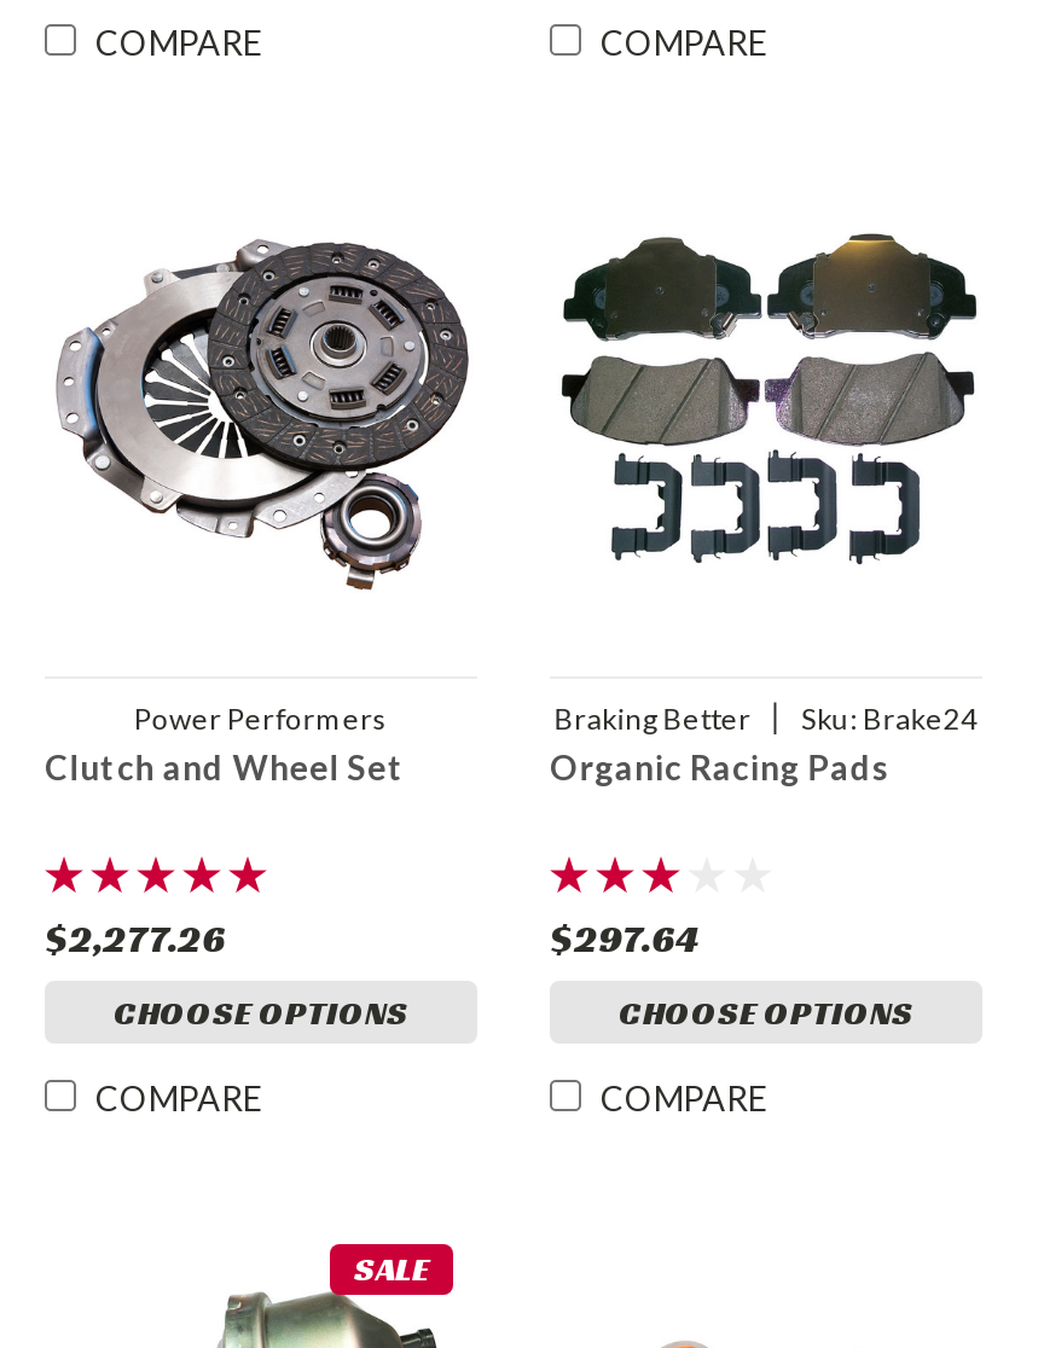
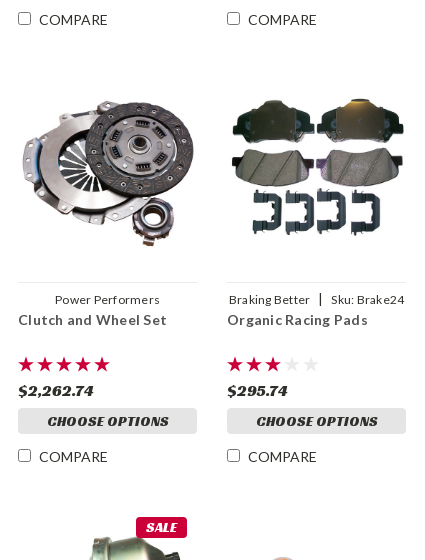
- $2,277.26
+ $2,262.74

- $297.64
+ $295.74
